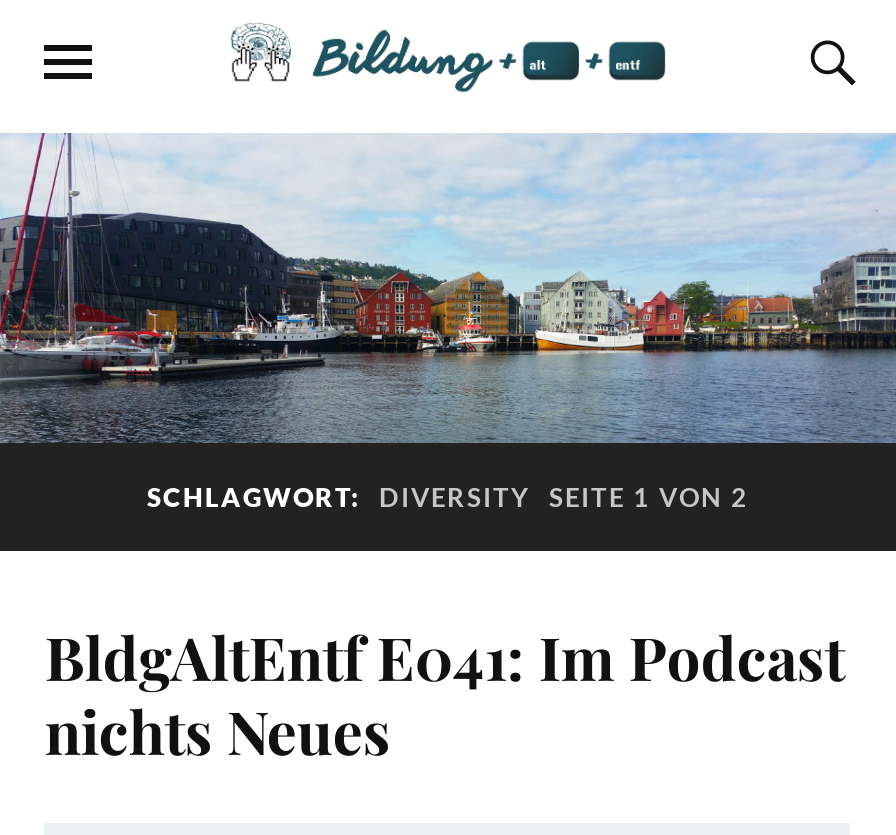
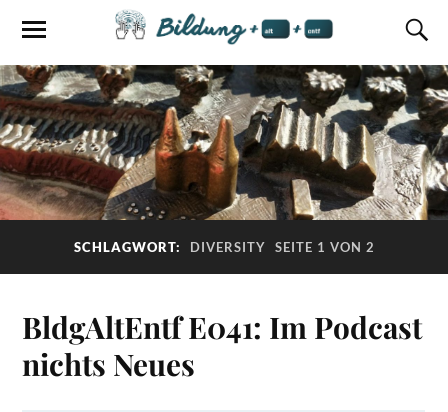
- [image]
+ [image]
